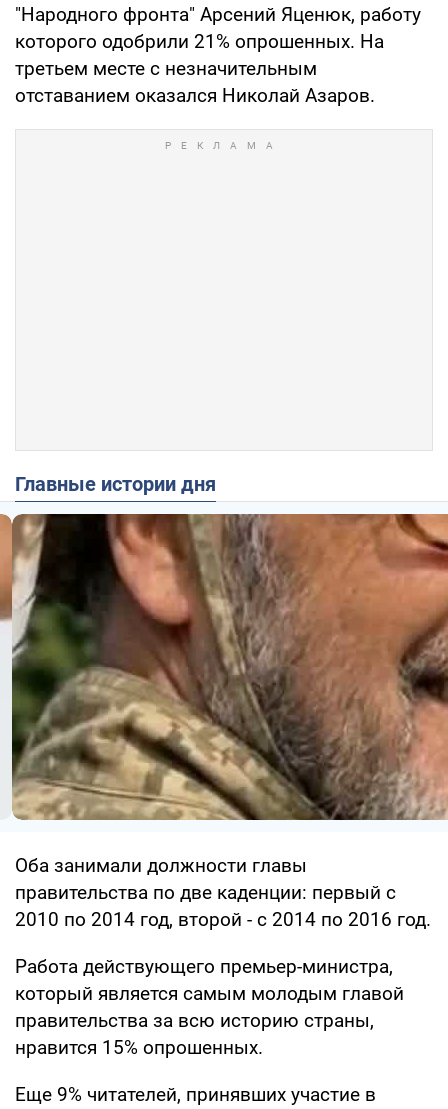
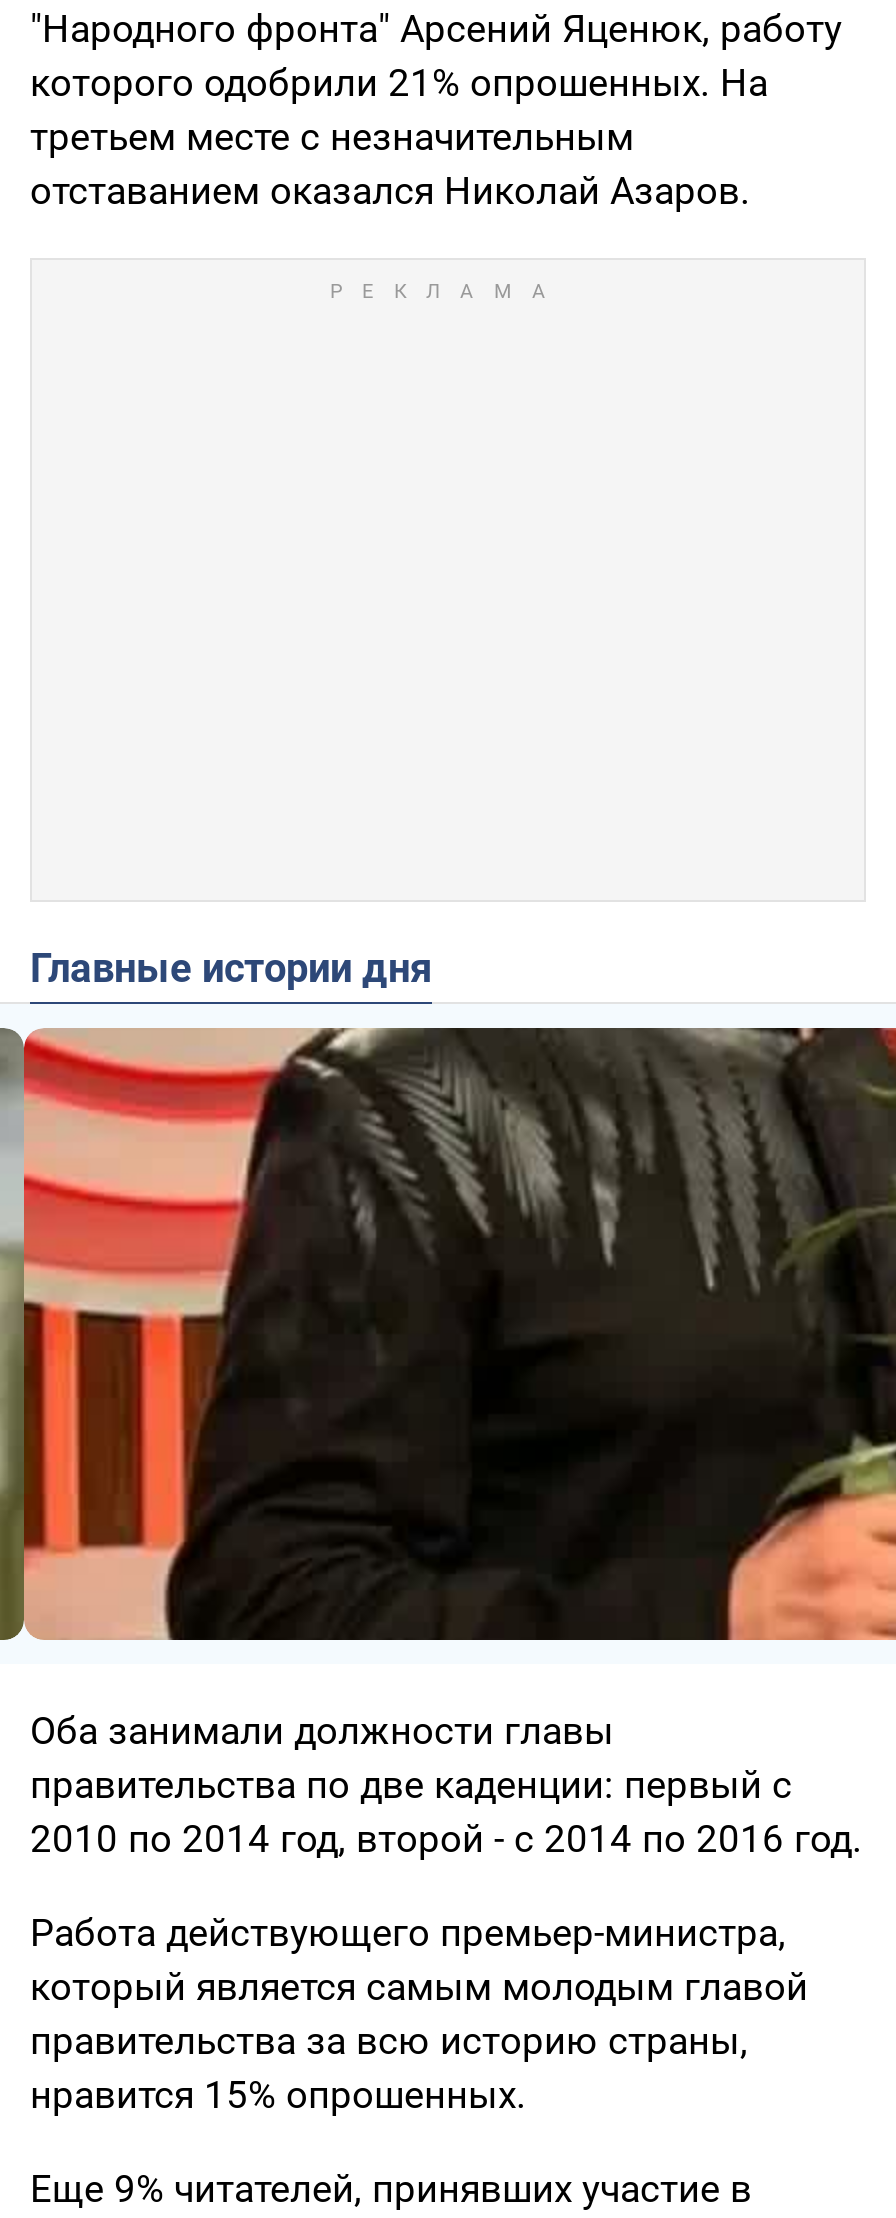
- [image]
+ [image]
